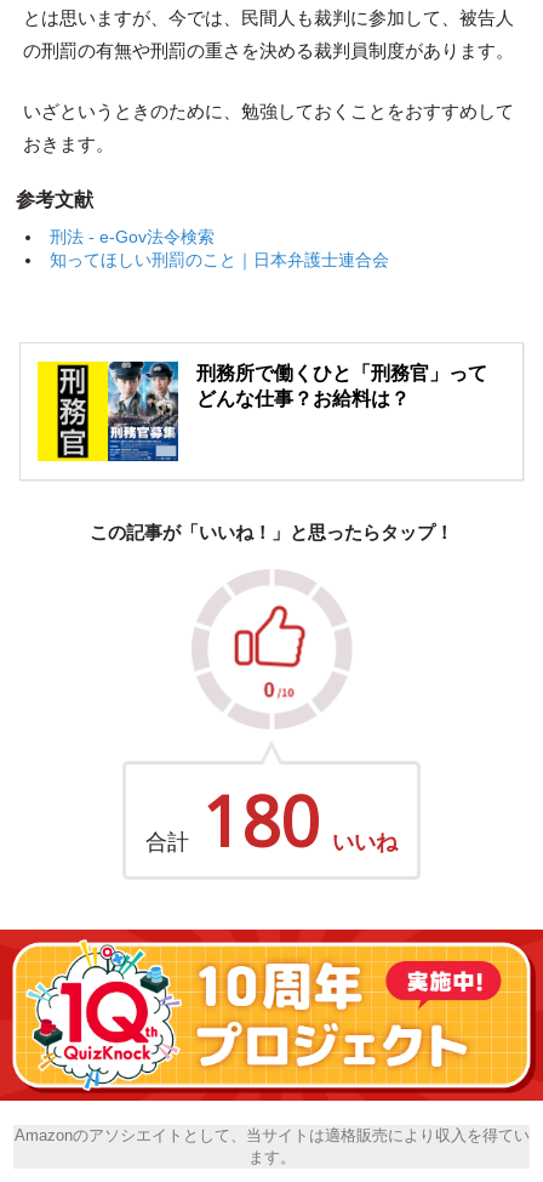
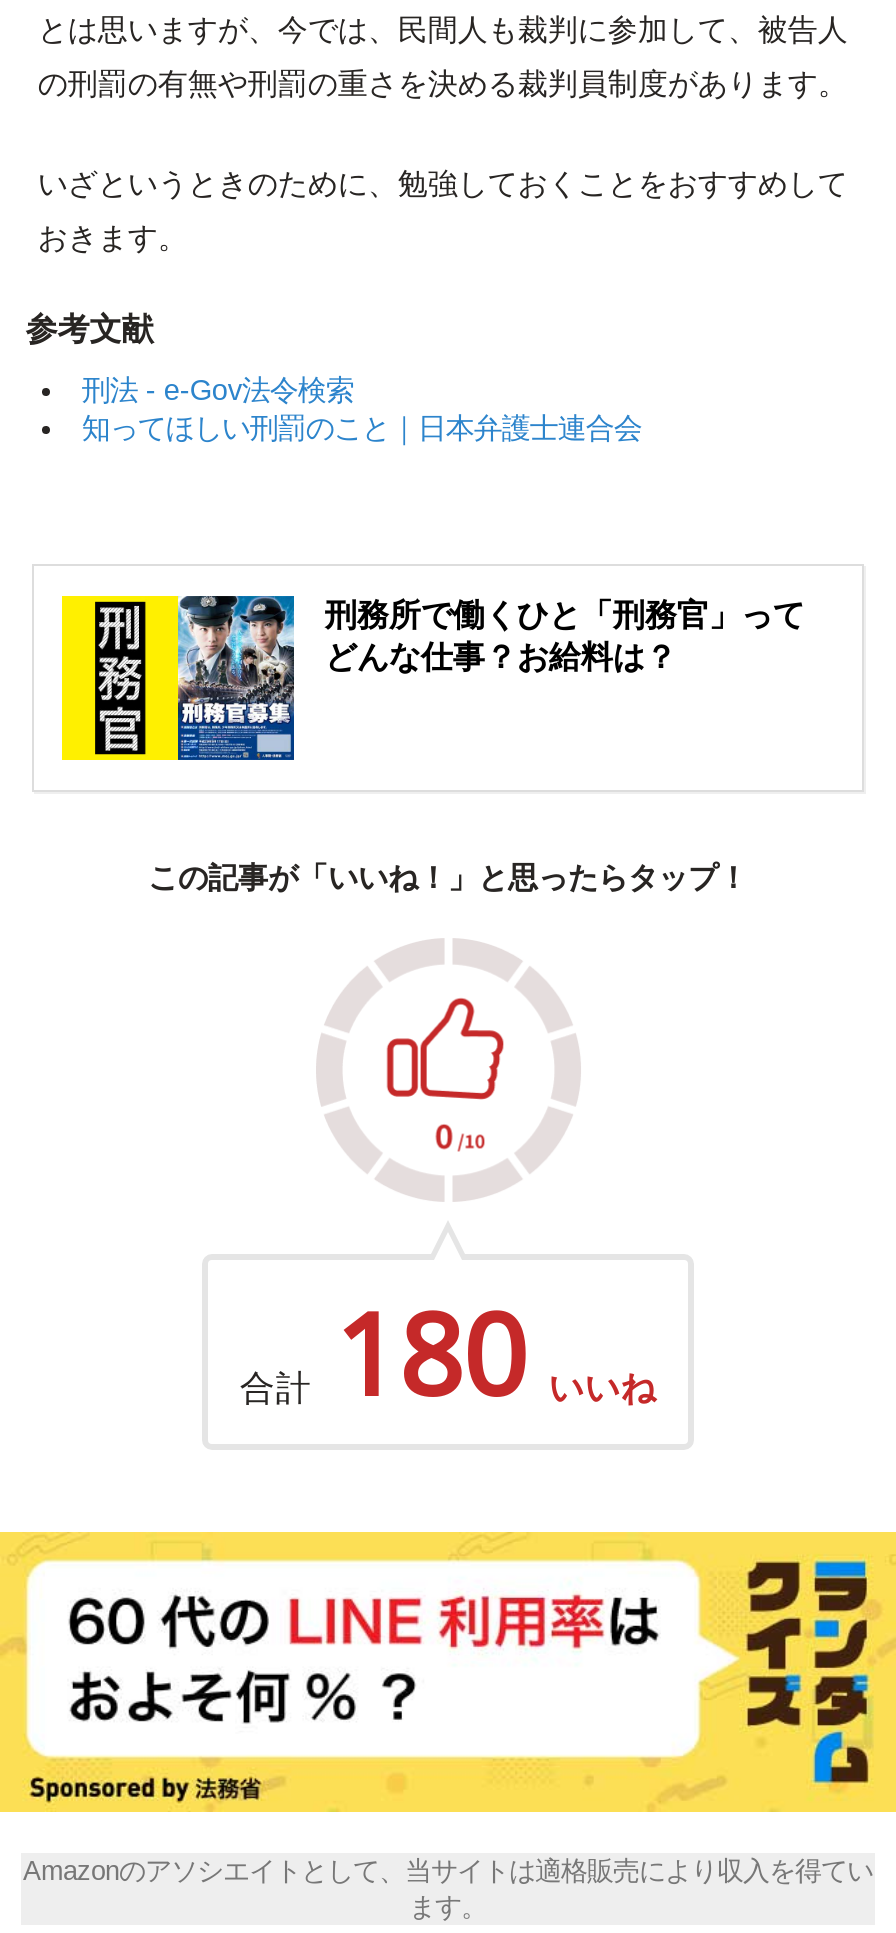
- [image]
+ [image]
